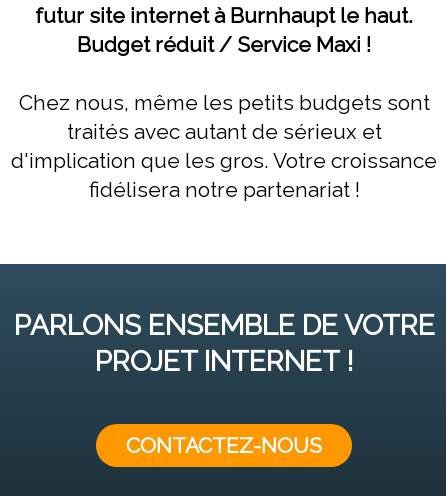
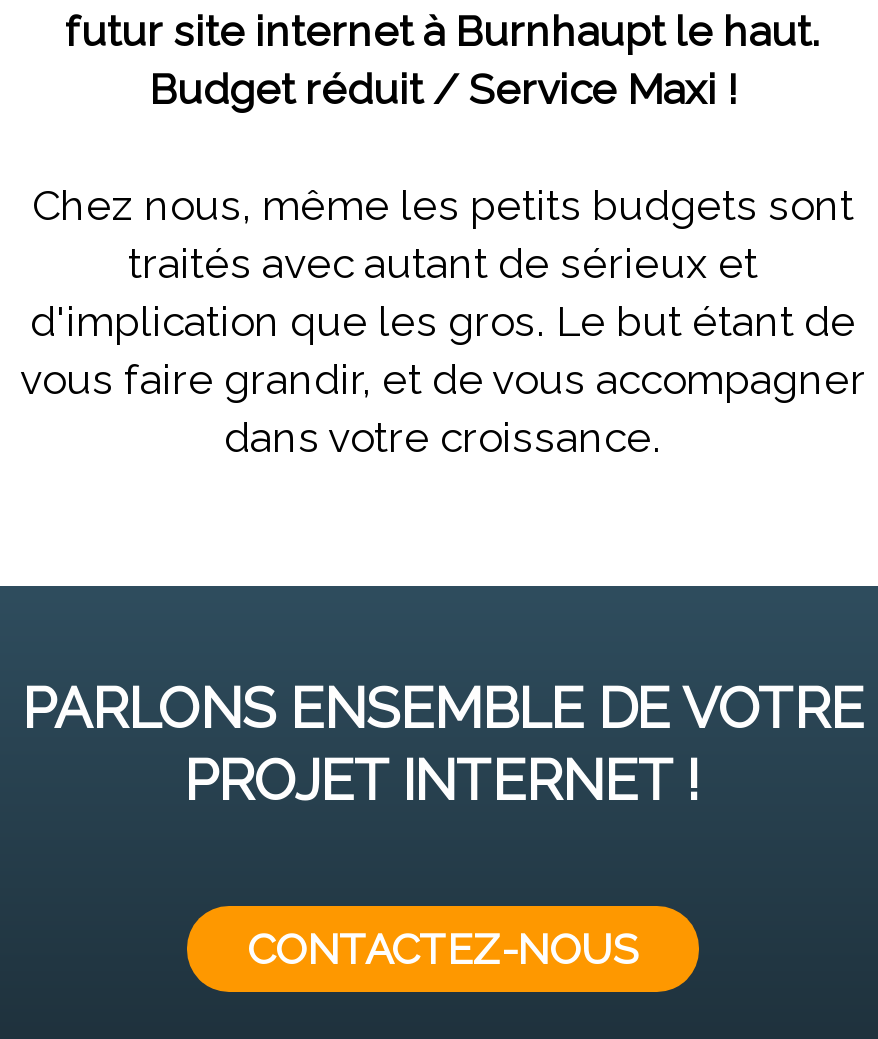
- d'implication que les gros. Votre croissance
- fidélisera notre partenariat !
+ d'implication que les gros. Le but étant de
+ vous faire grandir, et de vous accompagner
+ dans votre croissance.
